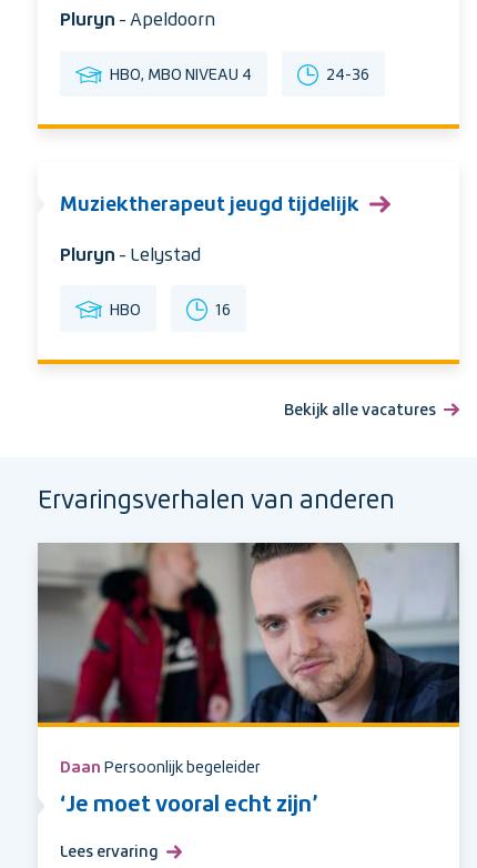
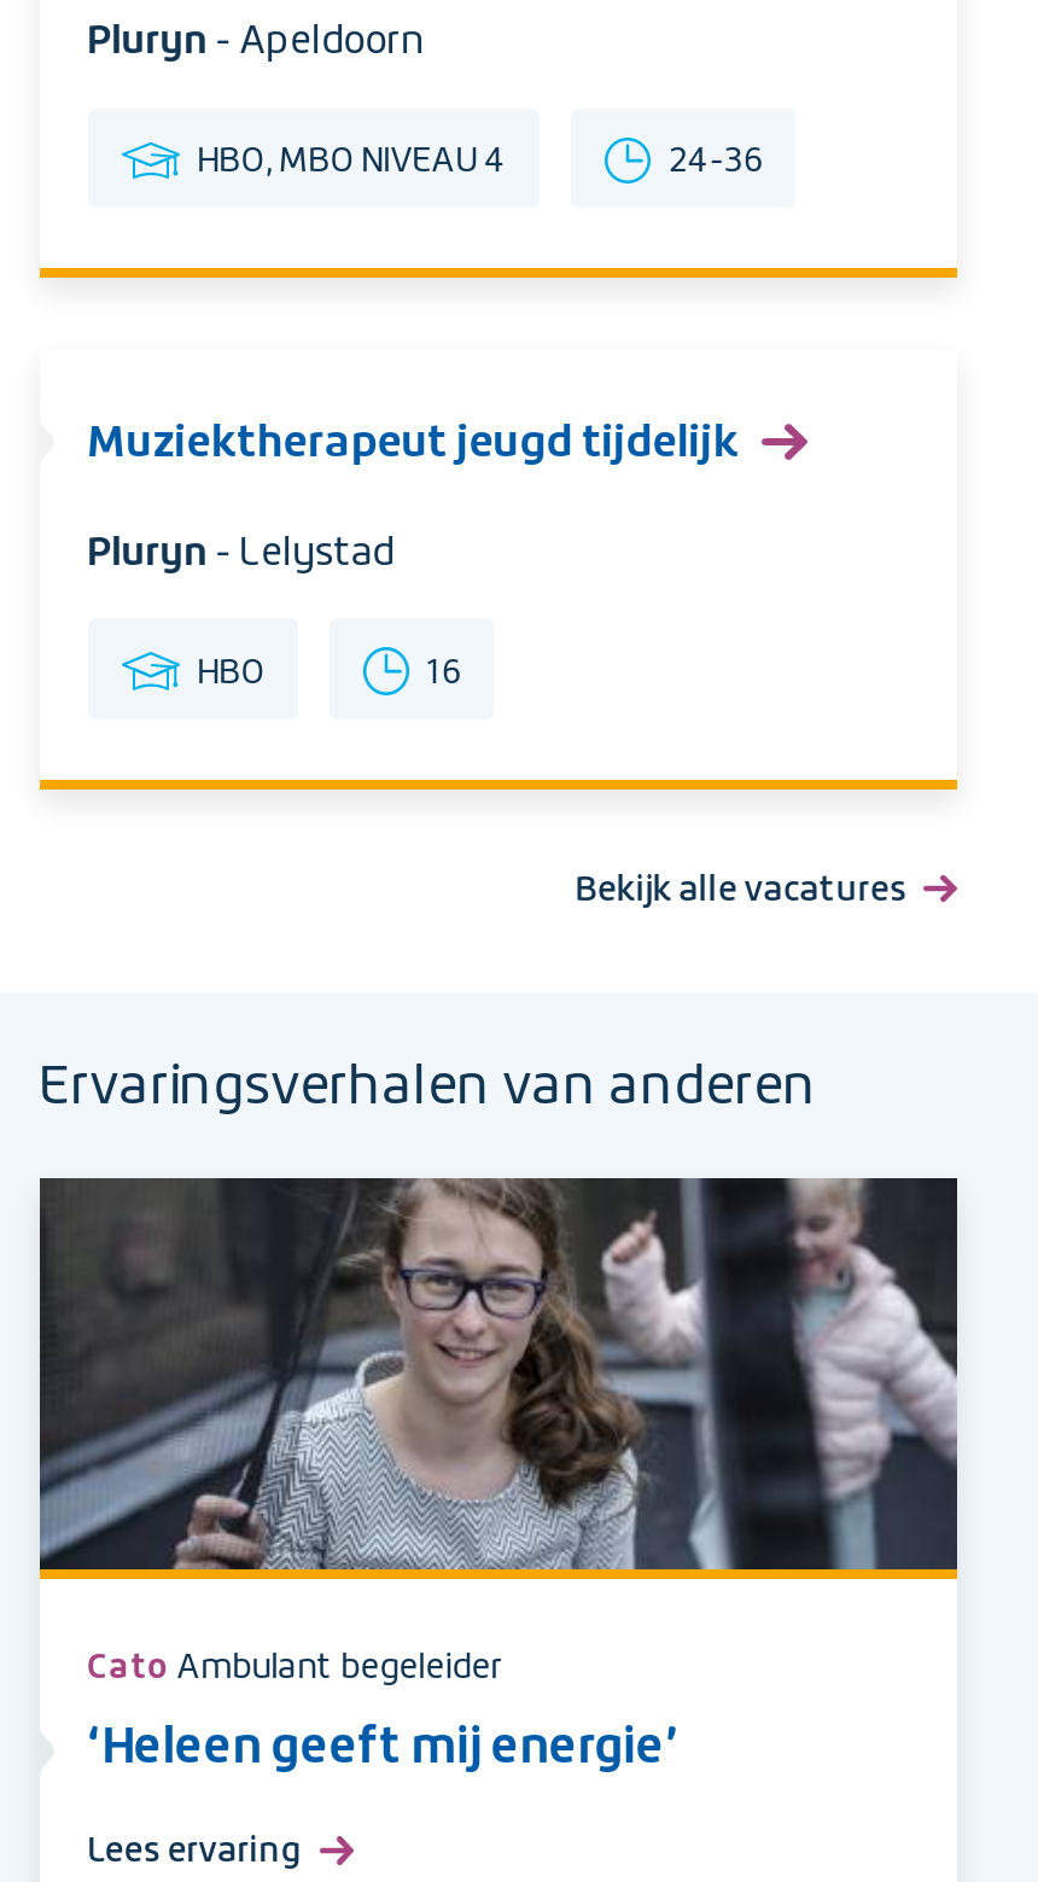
- [image]
- Daan Persoonlijk begeleider
+ [image]
+ Cato Ambulant begeleider

- ‘Je moet vooral echt zijn’
+ ‘Heleen geeft mij energie’
